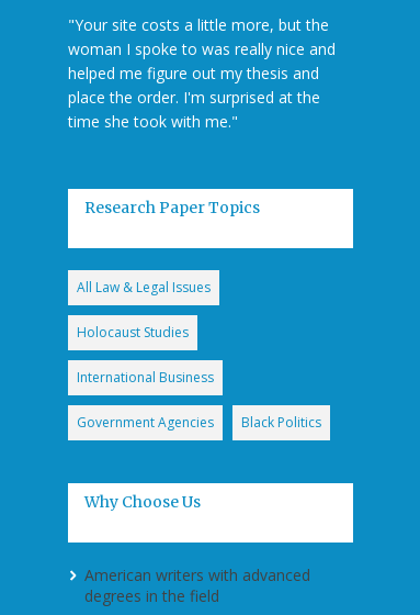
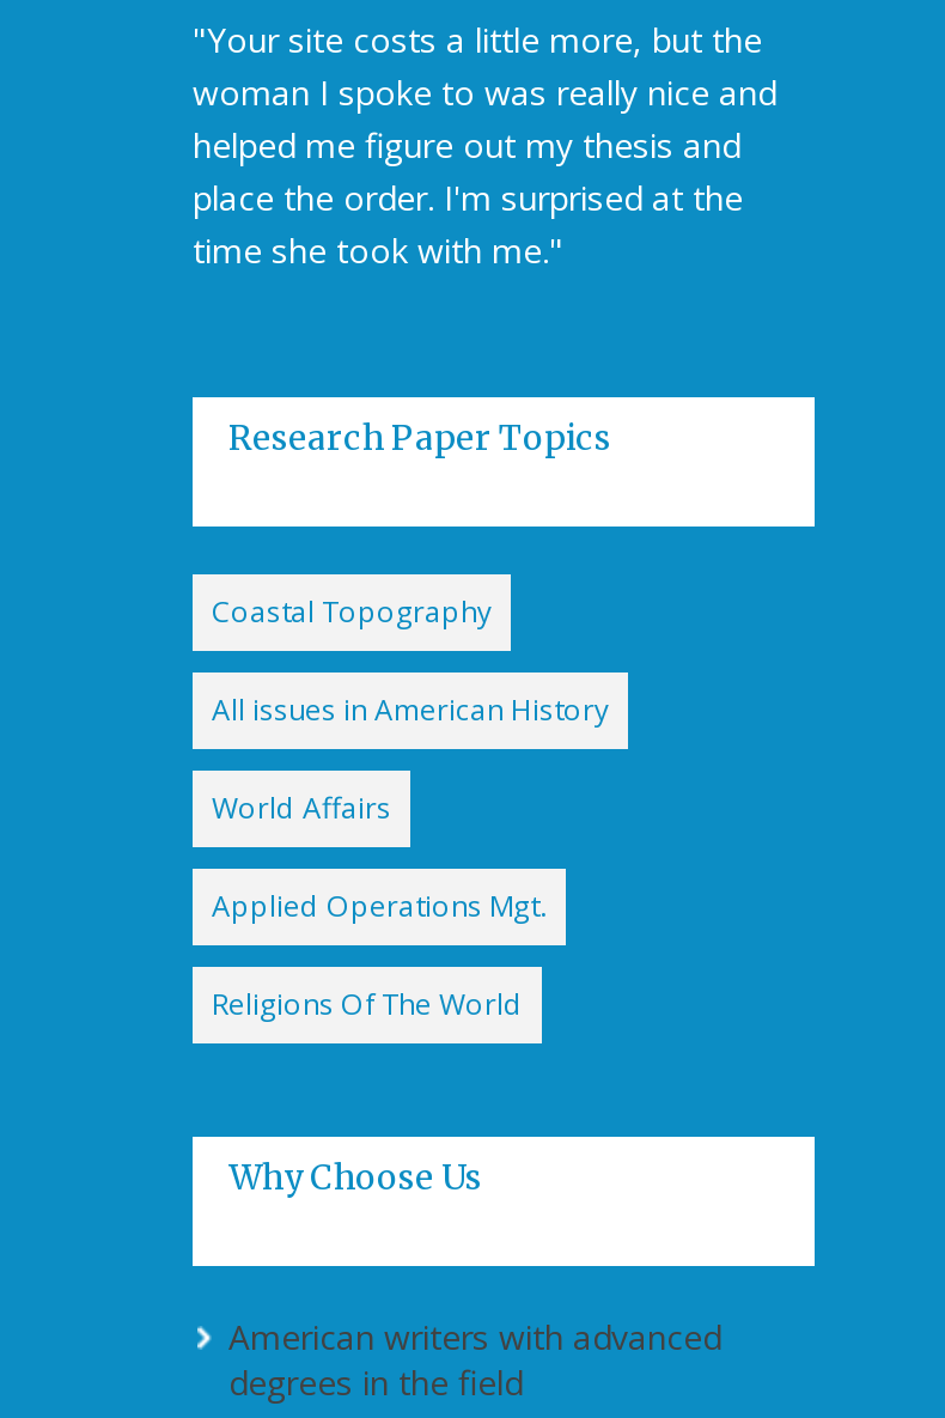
- All Law & Legal Issues
- Holocaust Studies
- International Business
- Government Agencies
- Black Politics
+ Coastal Topography
+ All issues in American History
+ World Affairs
+ Applied Operations Mgt.
+ Religions Of The World
